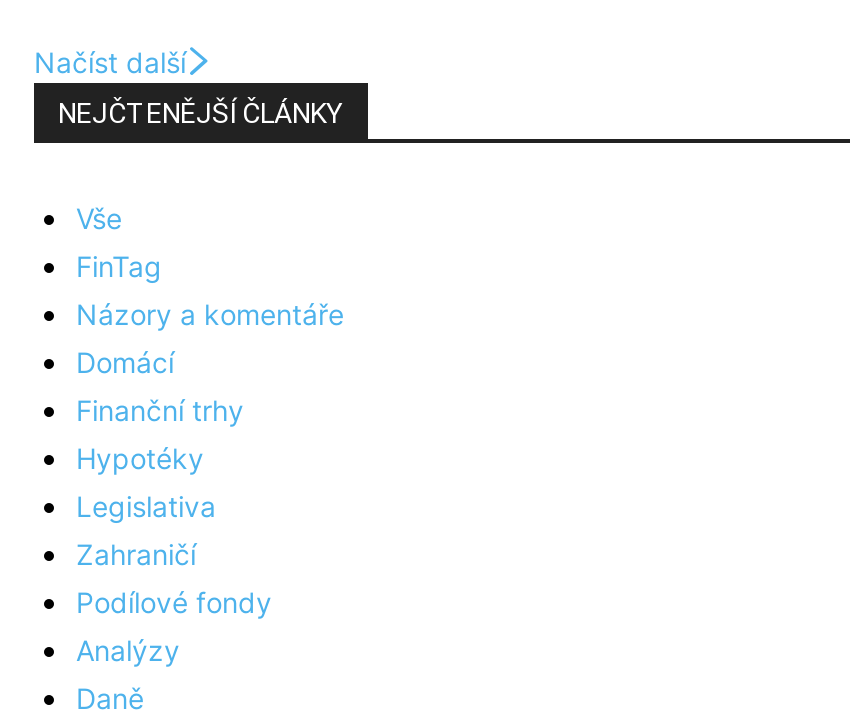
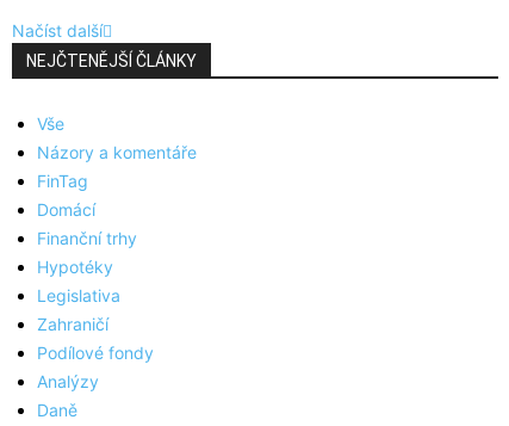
moved down: FinTag

moved up: Názory a komentáře
